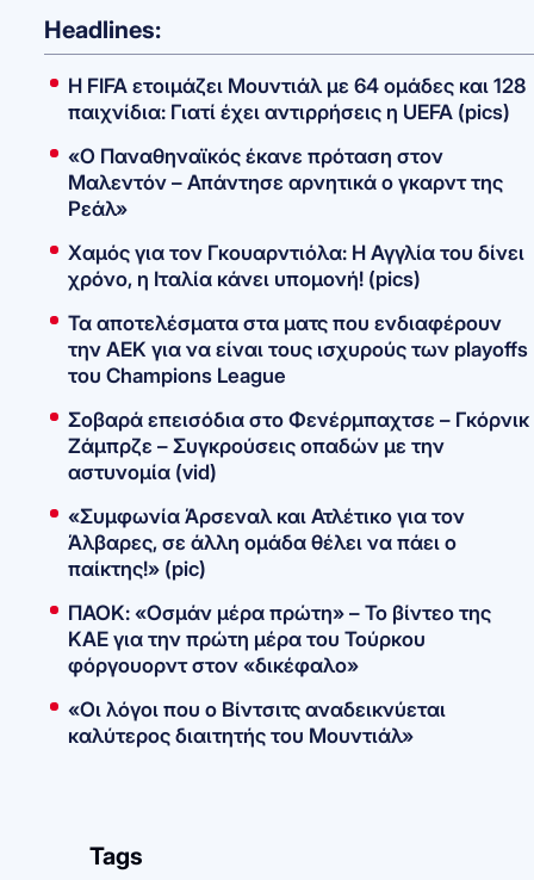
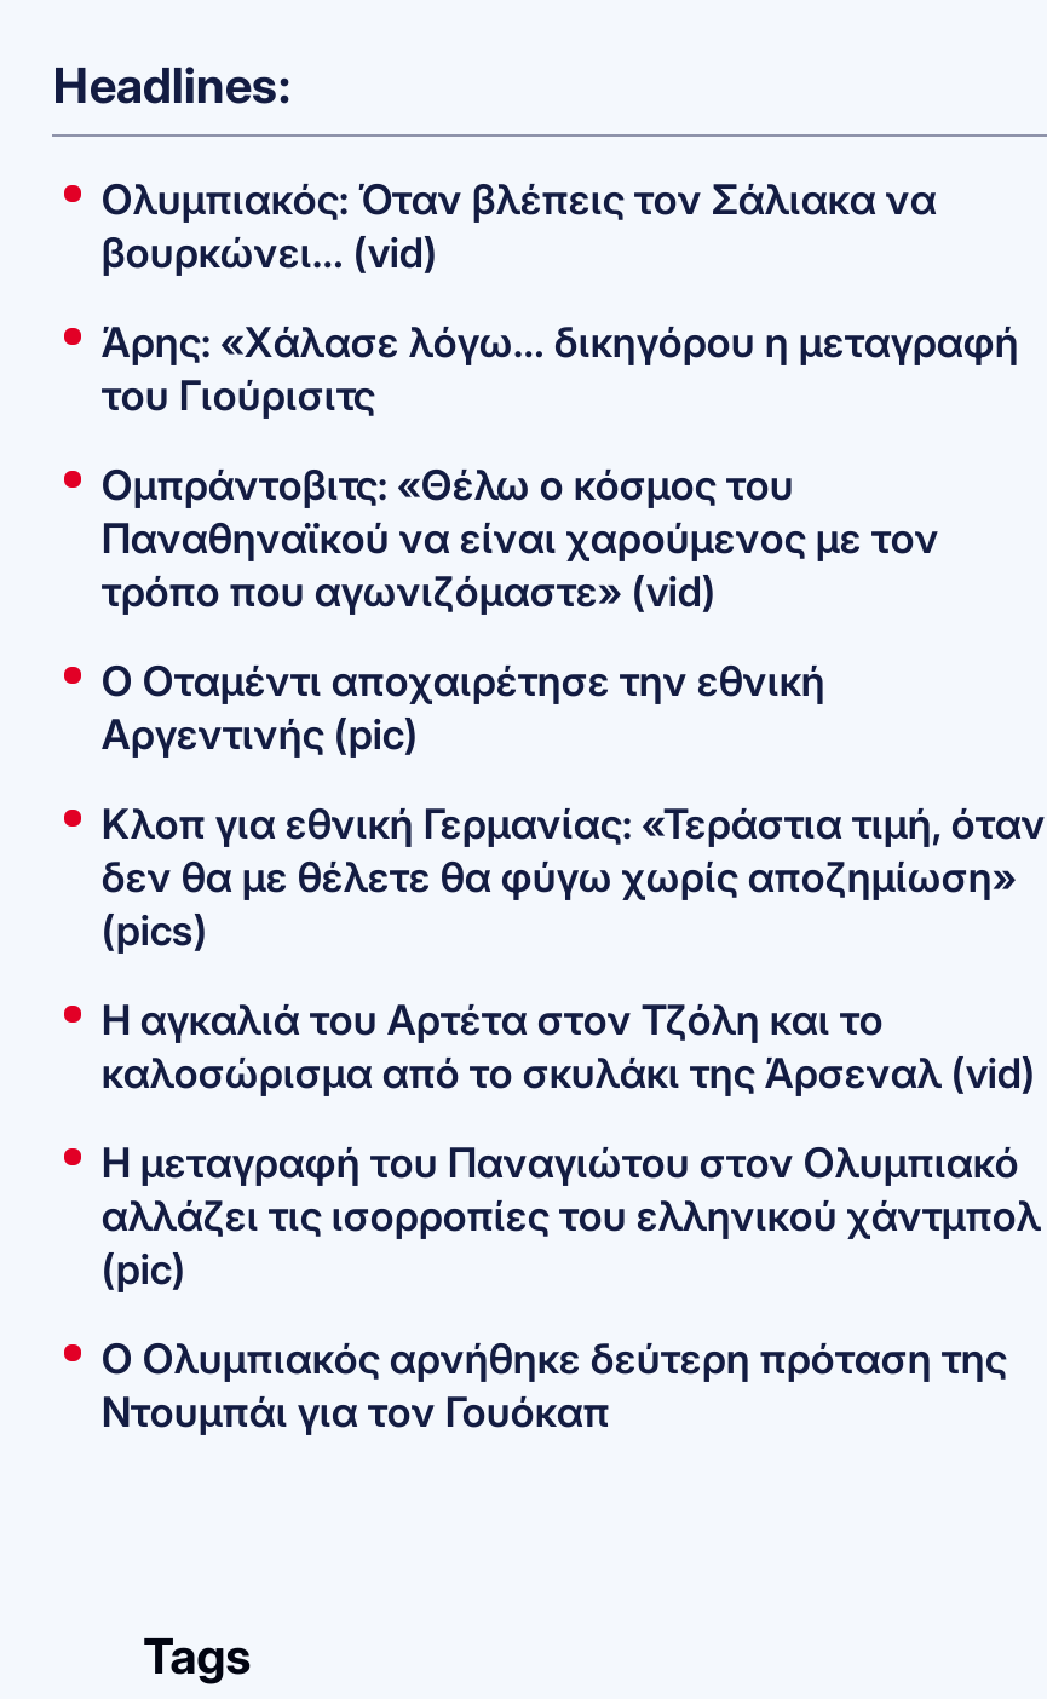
- Η FIFA ετοιμάζει Μουντιάλ με 64 ομάδες και 128
- παιχνίδια: Γιατί έχει αντιρρήσεις η UEFA (pics)
+ Ολυμπιακός: Όταν βλέπεις τον Σάλιακα να
+ βουρκώνει… (vid)

- «Ο Παναθηναϊκός έκανε πρόταση στον
- Μαλεντόν – Απάντησε αρνητικά ο γκαρντ της
- Ρεάλ»
+ Άρης: «Χάλασε λόγω… δικηγόρου η μεταγραφή
+ του Γιούρισιτς

- Χαμός για τον Γκουαρντιόλα: Η Αγγλία του δίνει
- χρόνο, η Ιταλία κάνει υπομονή! (pics)
+ Ομπράντοβιτς: «Θέλω ο κόσμος του
+ Παναθηναϊκού να είναι χαρούμενος με τον
+ τρόπο που αγωνιζόμαστε» (vid)

- Τα αποτελέσματα στα ματς που ενδιαφέρουν
- την ΑΕΚ για να είναι τους ισχυρούς των playoffs
- του Champions League
+ Ο Οταμέντι αποχαιρέτησε την εθνική
+ Αργεντινής (pic)

- Σοβαρά επεισόδια στο Φενέρμπαχτσε – Γκόρνικ
- Ζάμπρζε – Συγκρούσεις οπαδών με την
- αστυνομία (vid)
+ Κλοπ για εθνική Γερμανίας: «Τεράστια τιμή, όταν
+ δεν θα με θέλετε θα φύγω χωρίς αποζημίωση»
+ (pics)

- «Συμφωνία Άρσεναλ και Ατλέτικο για τον
- Άλβαρες, σε άλλη ομάδα θέλει να πάει ο
- παίκτης!» (pic)
+ Η αγκαλιά του Αρτέτα στον Τζόλη και το
+ καλοσώρισμα από το σκυλάκι της Άρσεναλ (vid)

- ΠΑΟΚ: «Οσμάν μέρα πρώτη» – Το βίντεο της
- ΚΑΕ για την πρώτη μέρα του Τούρκου
- φόργουορντ στον «δικέφαλο»
+ Η μεταγραφή του Παναγιώτου στον Ολυμπιακό
+ αλλάζει τις ισορροπίες του ελληνικού χάντμπολ
+ (pic)

- «Οι λόγοι που ο Βίντσιτς αναδεικνύεται
- καλύτερος διαιτητής του Μουντιάλ»
+ Ο Ολυμπιακός αρνήθηκε δεύτερη πρόταση της
+ Ντουμπάι για τον Γουόκαπ
